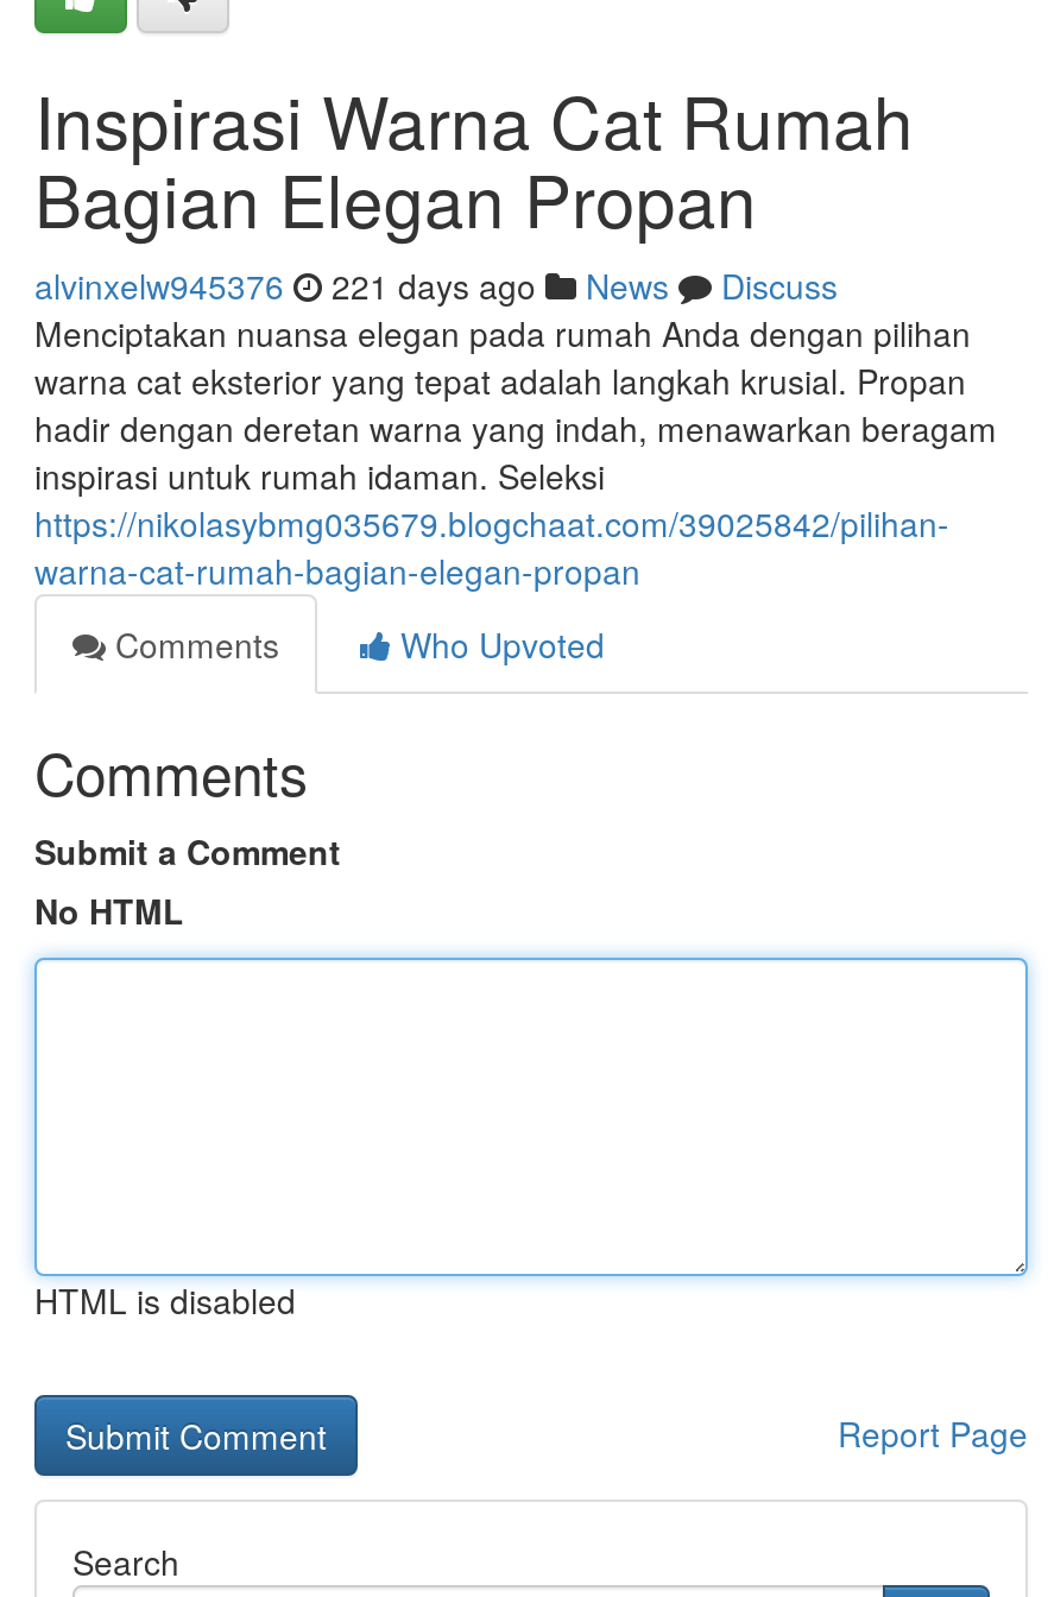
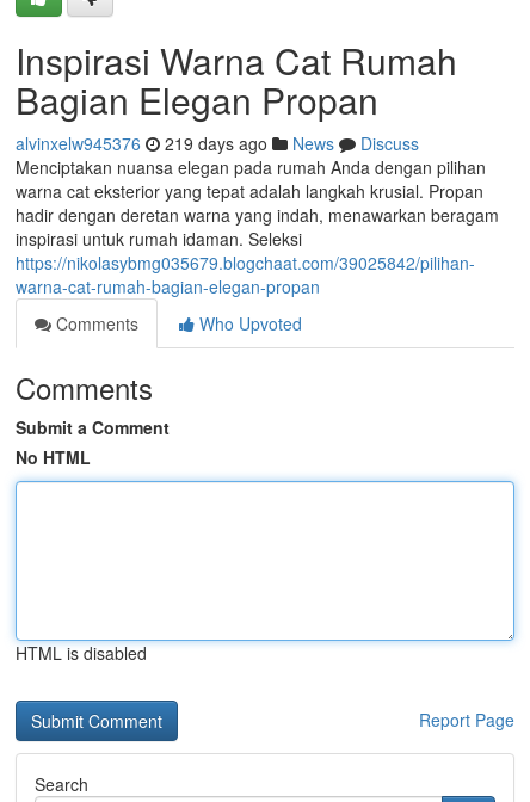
- alvinxelw945376 221 days ago News Discuss
+ alvinxelw945376 219 days ago News Discuss
